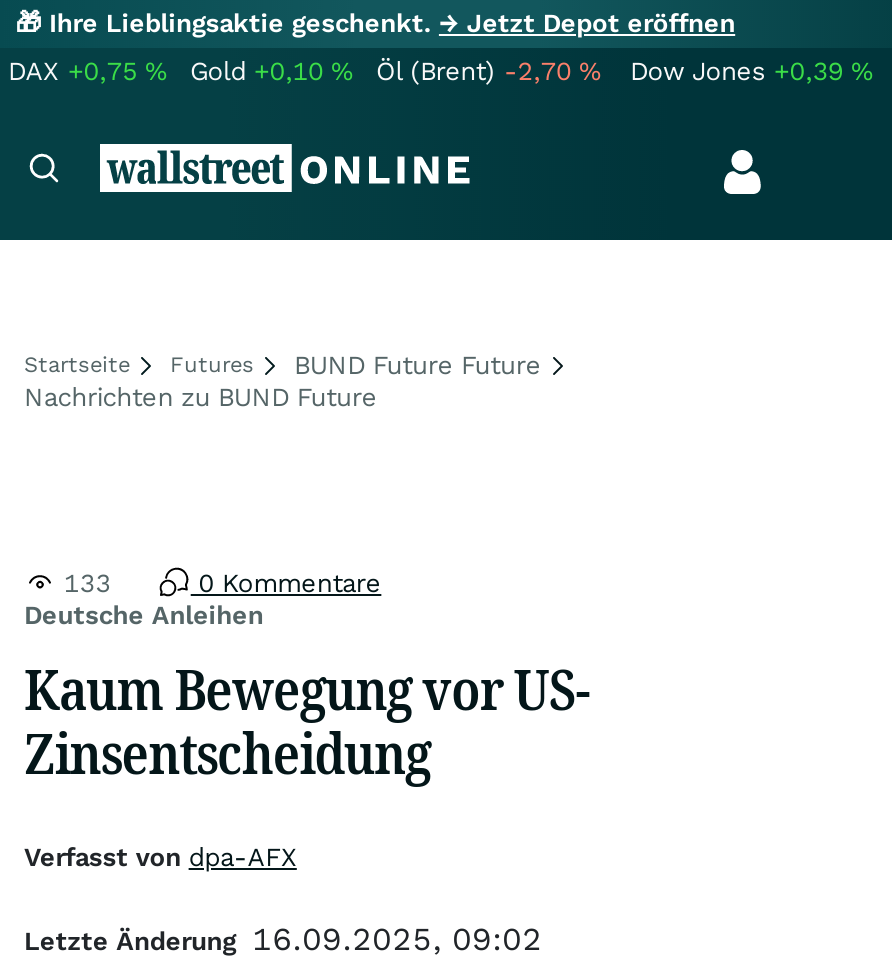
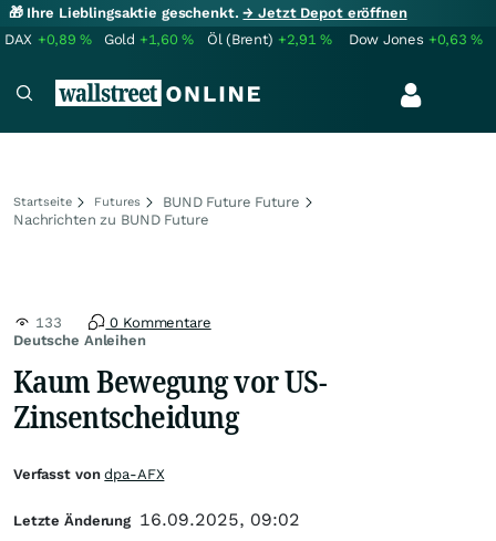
- DAX +0,75%
+ DAX +0,89%

- Gold +0,10%
+ Gold +1,60%

- Öl (Brent) -2,70%
+ Öl (Brent) +2,91%

- Dow Jones +0,39%
+ Dow Jones +0,63%
